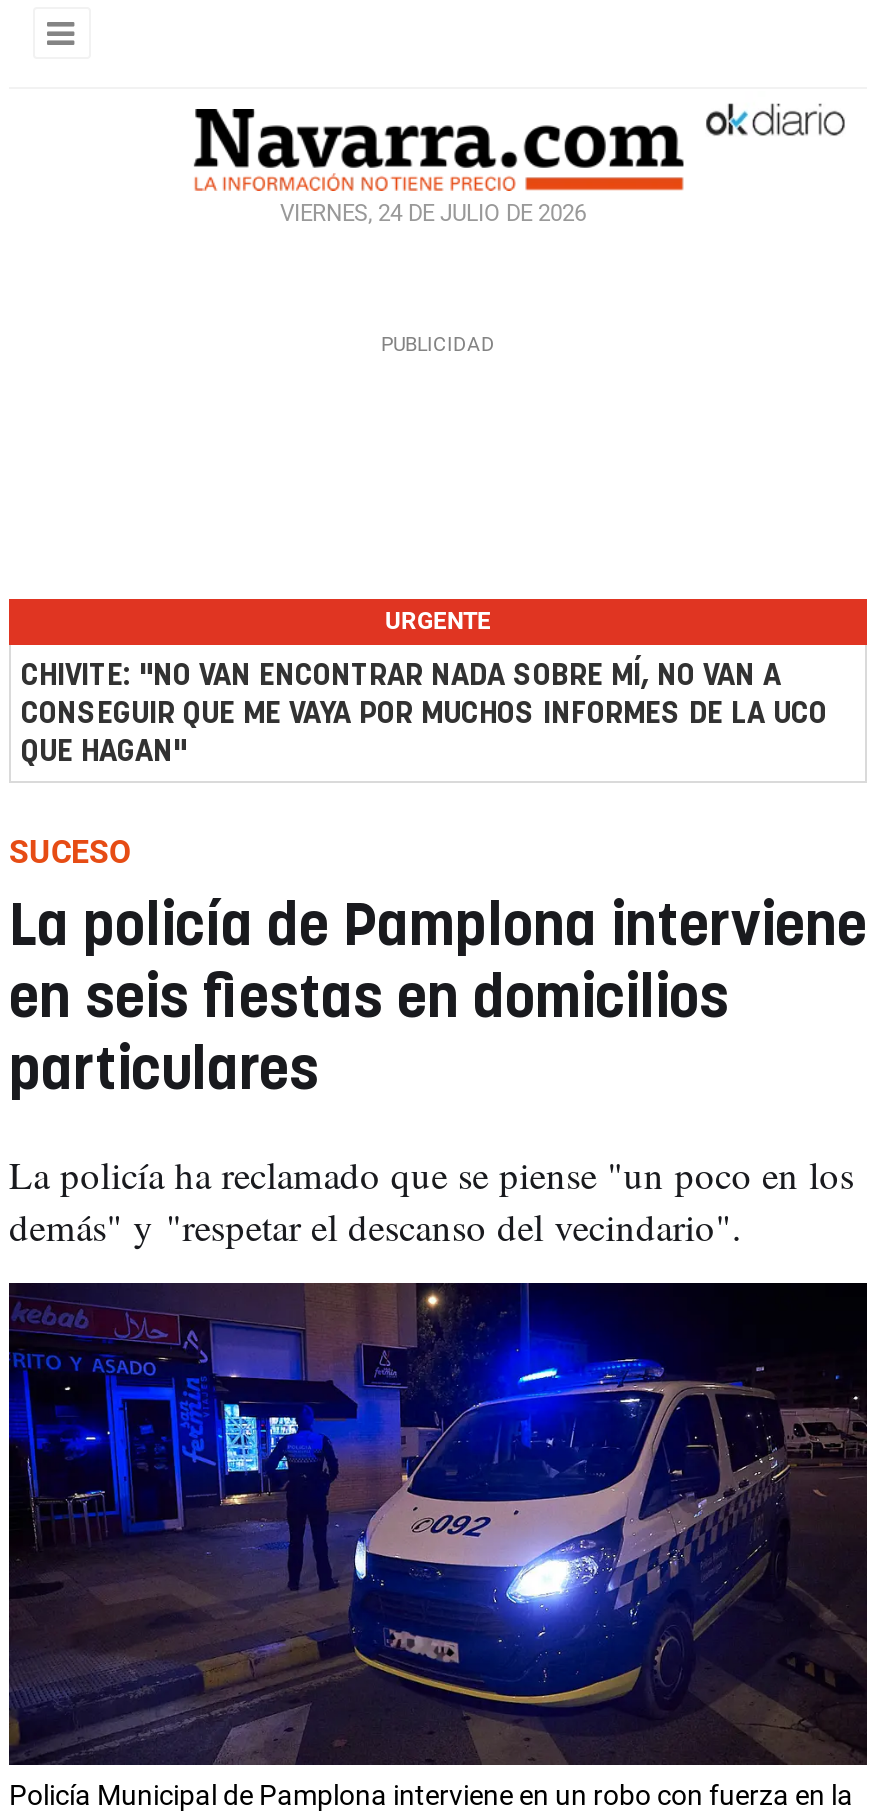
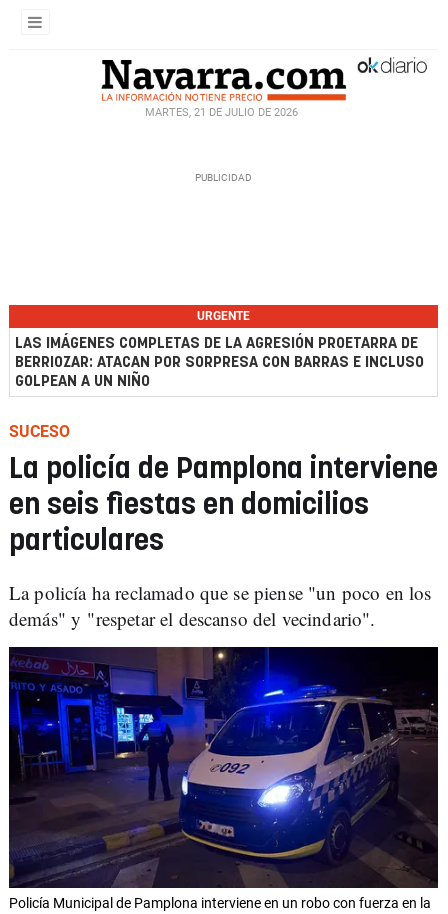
- VIERNES, 24 DE JULIO DE 2026
+ MARTES, 21 DE JULIO DE 2026

- CHIVITE: "NO VAN ENCONTRAR NADA SOBRE MÍ, NO VAN A
- CONSEGUIR QUE ME VAYA POR MUCHOS INFORMES DE LA UCO
- QUE HAGAN"
+ LAS IMÁGENES COMPLETAS DE LA AGRESIÓN PROETARRA DE
+ BERRIOZAR: ATACAN POR SORPRESA CON BARRAS E INCLUSO
+ GOLPEAN A UN NIÑO
